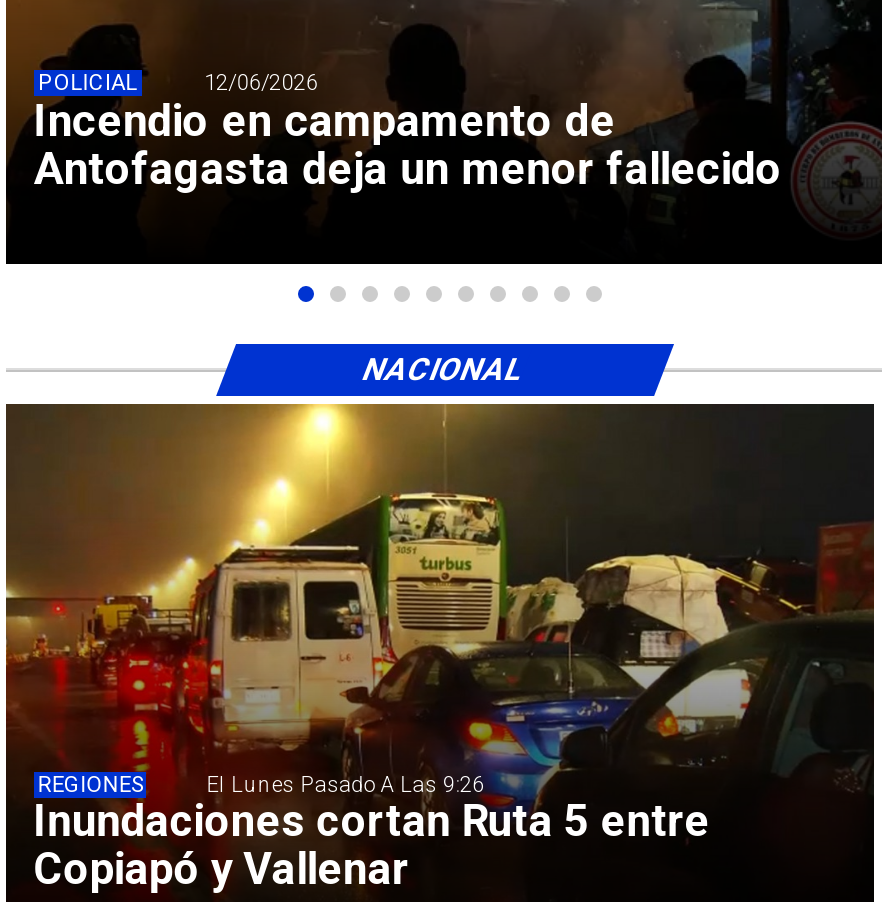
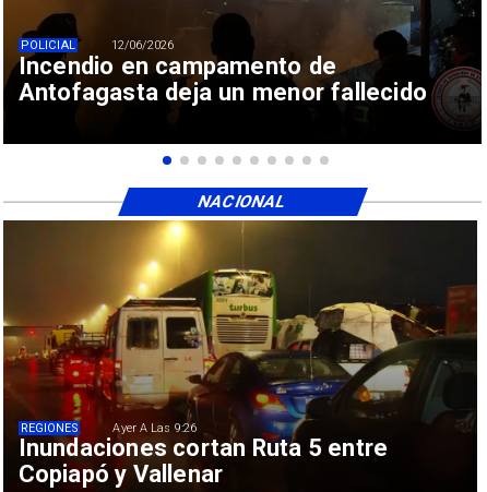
- El Lunes Pasado A Las 9:26
+ Ayer A Las 9:26
